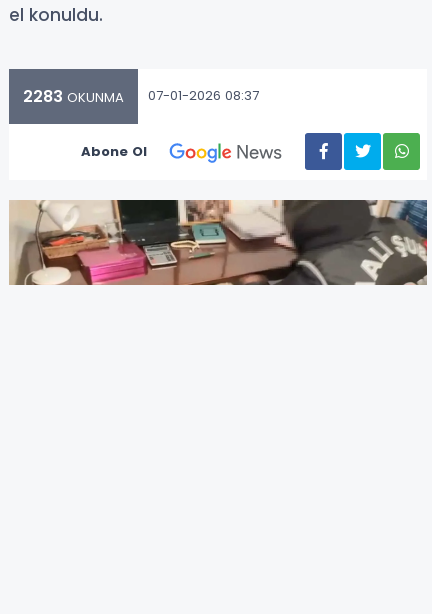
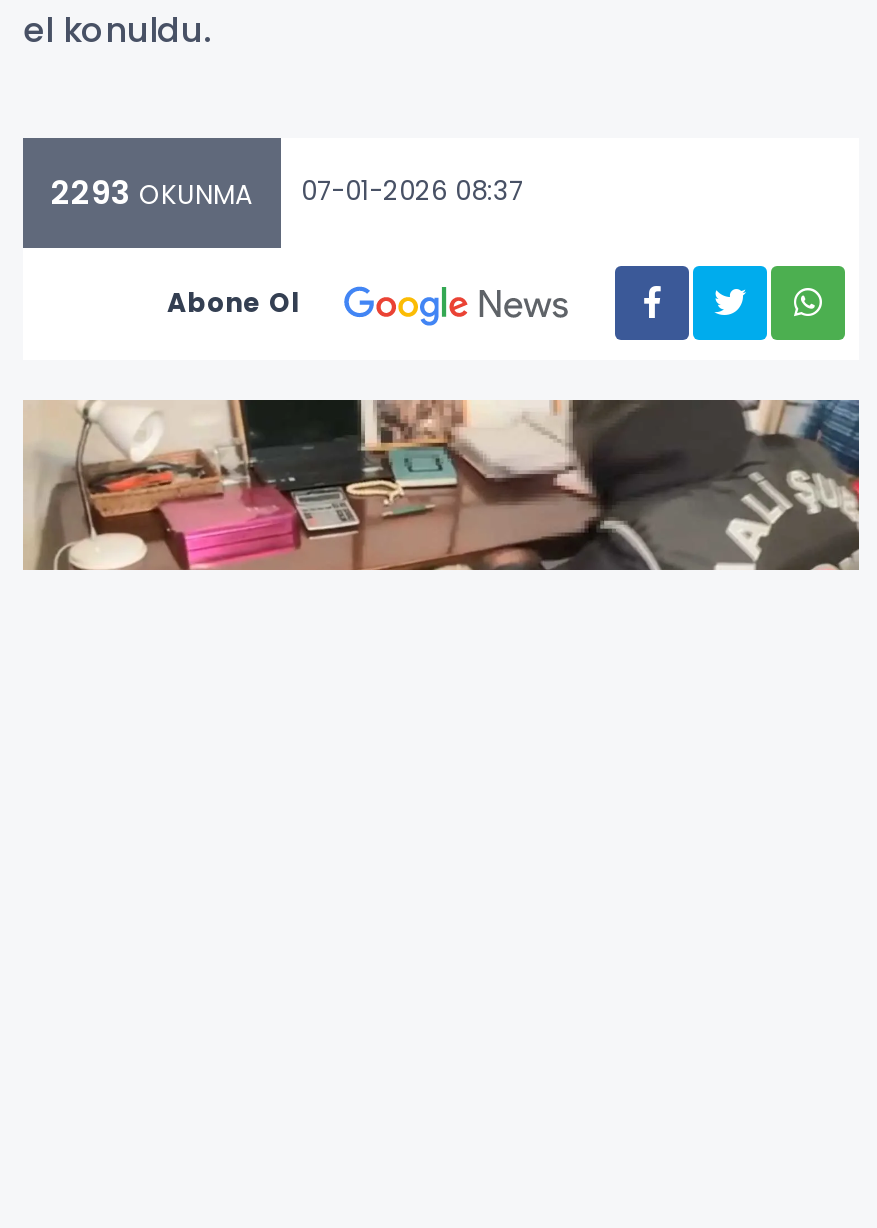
- 2283 OKUNMA 07-01-2026 08:37
+ 2293 OKUNMA 07-01-2026 08:37
